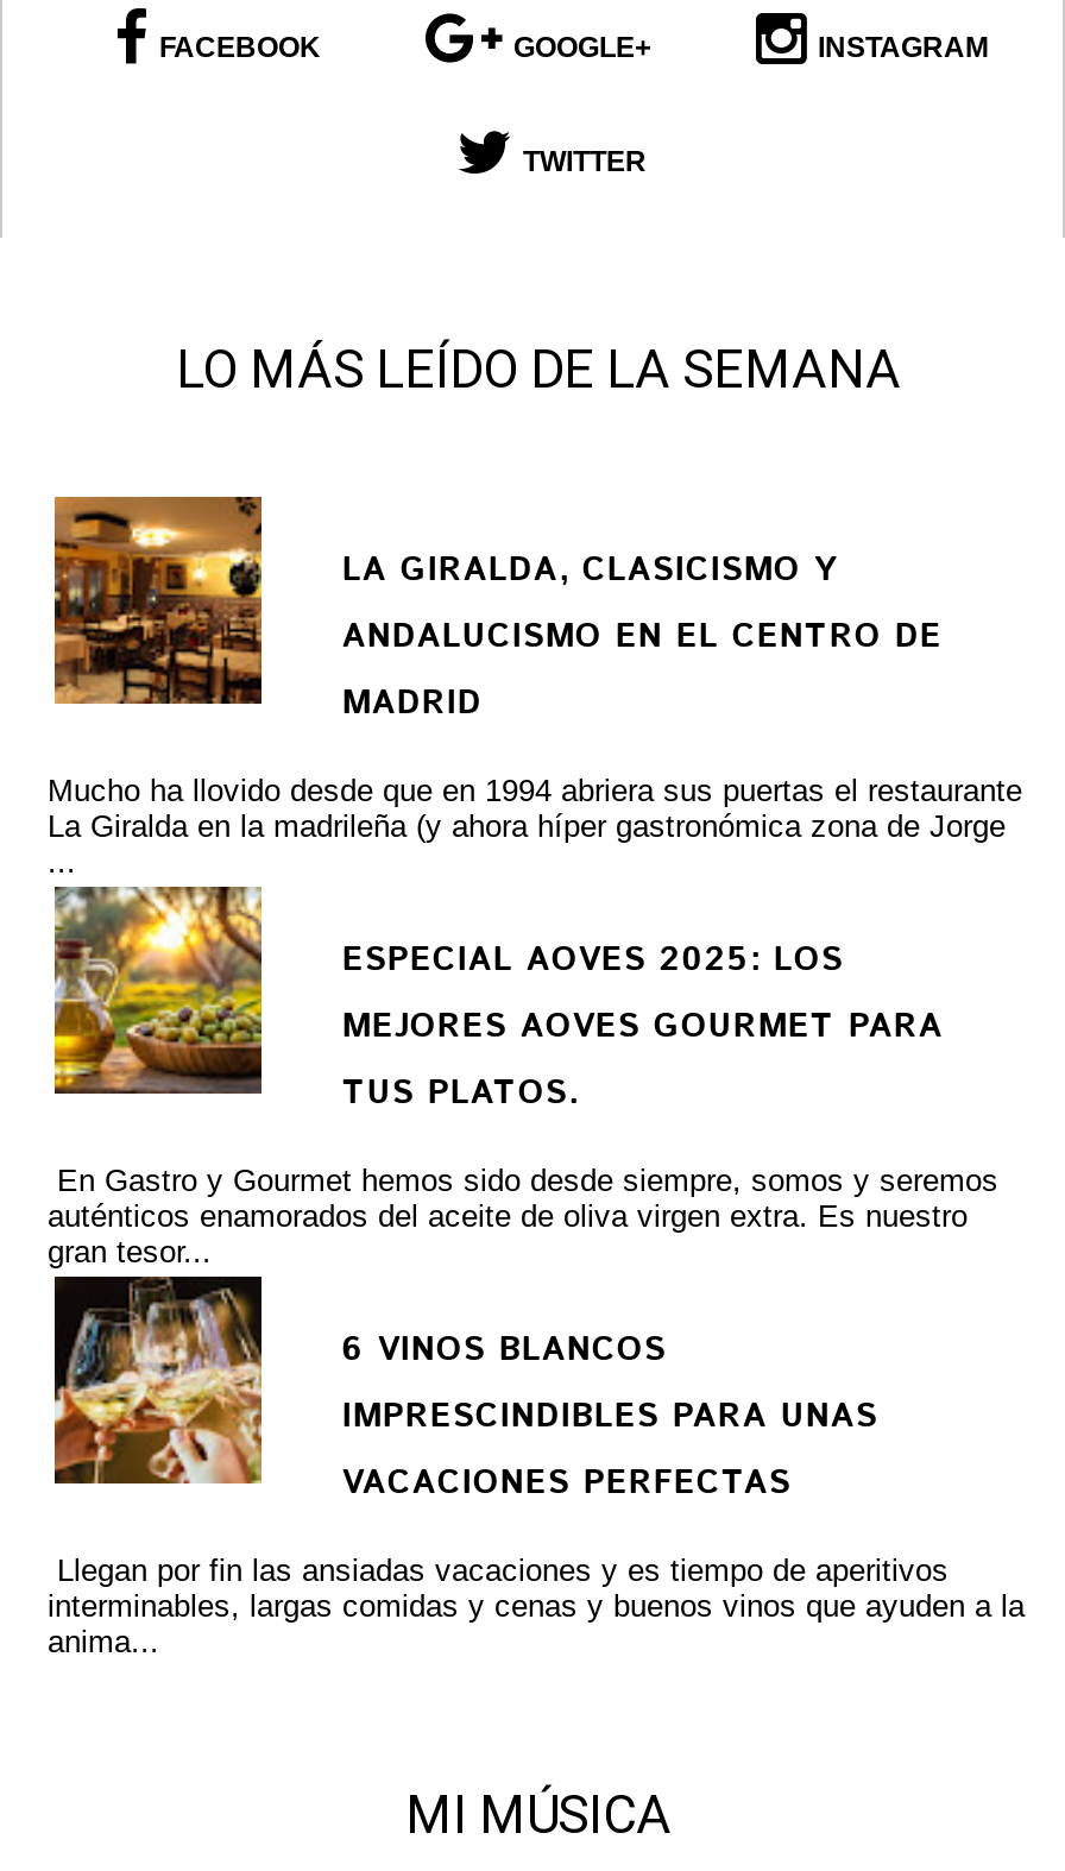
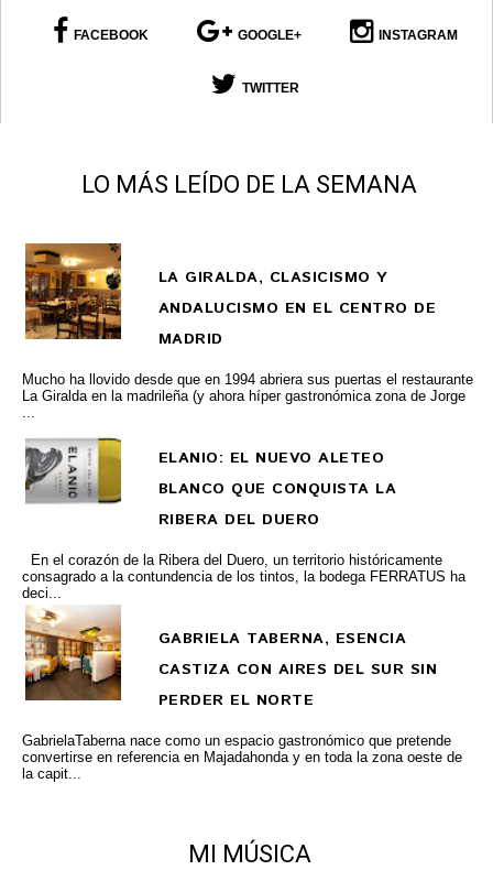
- [image]
- En Gastro y Gourmet hemos sido desde siempre, somos y seremos
- auténticos enamorados del aceite de oliva virgen extra. Es nuestro
- gran tesor...
+ [image]
+ En el corazón de la Ribera del Duero, un territorio históricamente
+ consagrado a la contundencia de los tintos, la bodega FERRATUS ha
+ deci...

- ESPECIAL AOVES 2025: LOS
- MEJORES AOVES GOURMET PARA
- TUS PLATOS.
+ ELANIO: EL NUEVO ALETEO
+ BLANCO QUE CONQUISTA LA
+ RIBERA DEL DUERO

- [image]
- Llegan por fin las ansiadas vacaciones y es tiempo de aperitivos
- interminables, largas comidas y cenas y buenos vinos que ayuden a la
- anima...
+ [image]
+ GabrielaTaberna nace como un espacio gastronómico que pretende
+ convertirse en referencia en Majadahonda y en toda la zona oeste de
+ la capit...

- 6 VINOS BLANCOS
- IMPRESCINDIBLES PARA UNAS
- VACACIONES PERFECTAS
+ GABRIELA TABERNA, ESENCIA
+ CASTIZA CON AIRES DEL SUR SIN
+ PERDER EL NORTE
